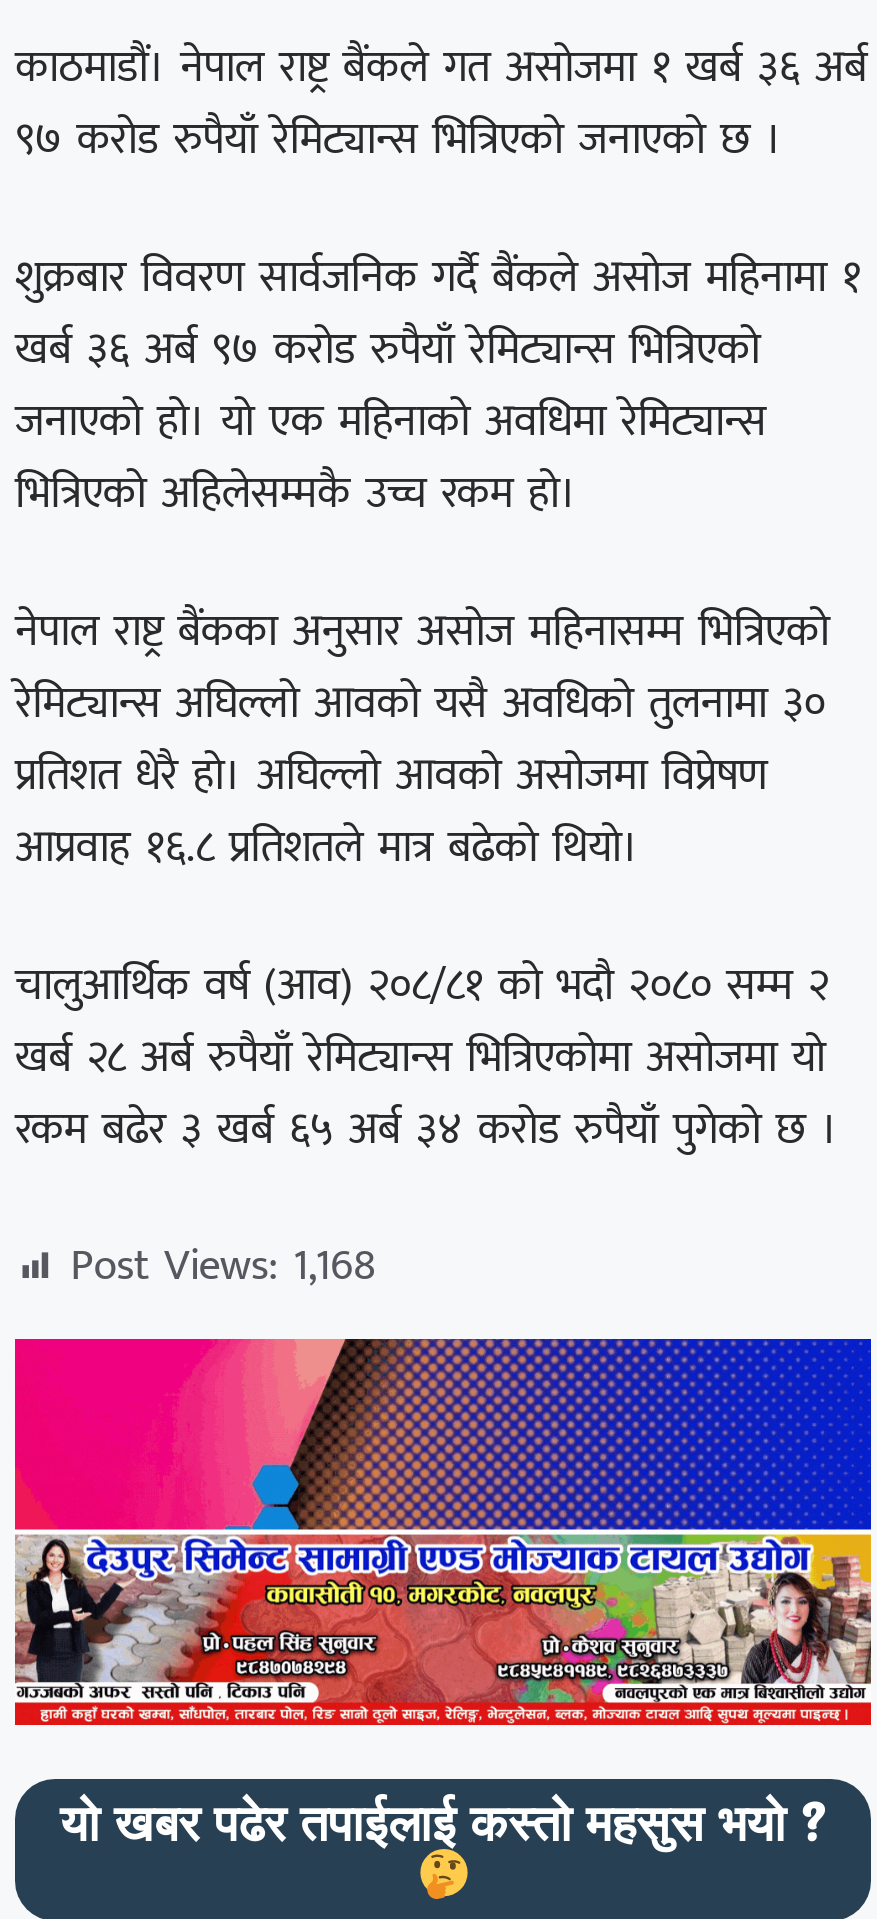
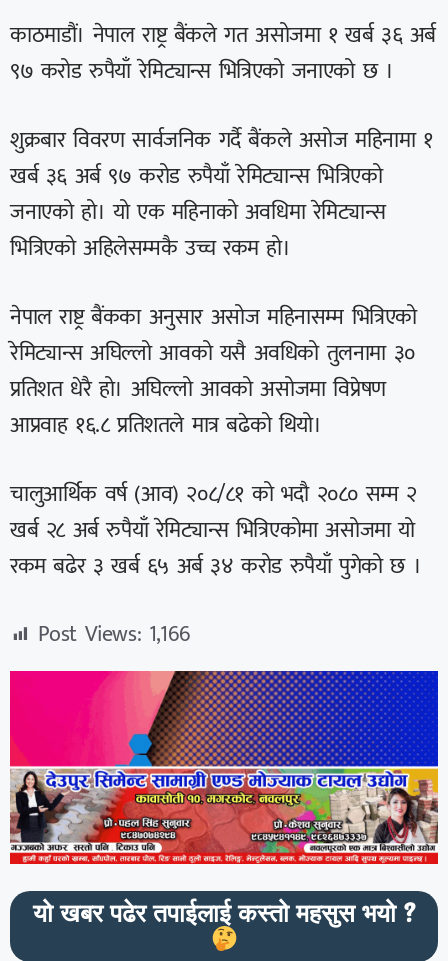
- Post Views: 1,168
+ Post Views: 1,166
